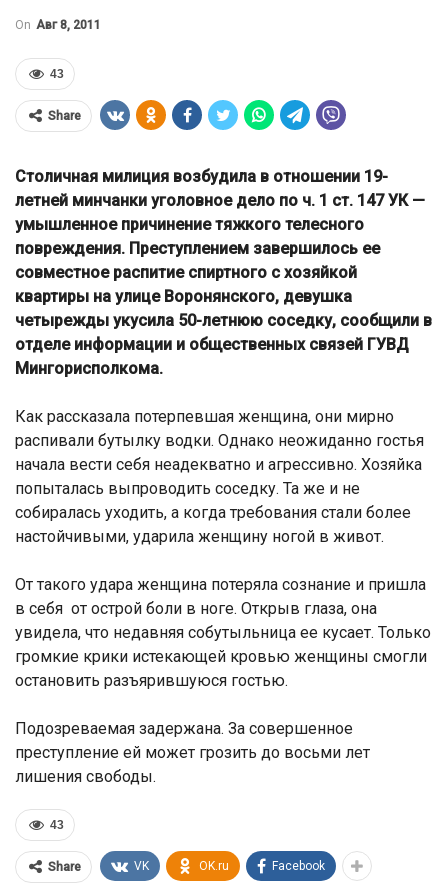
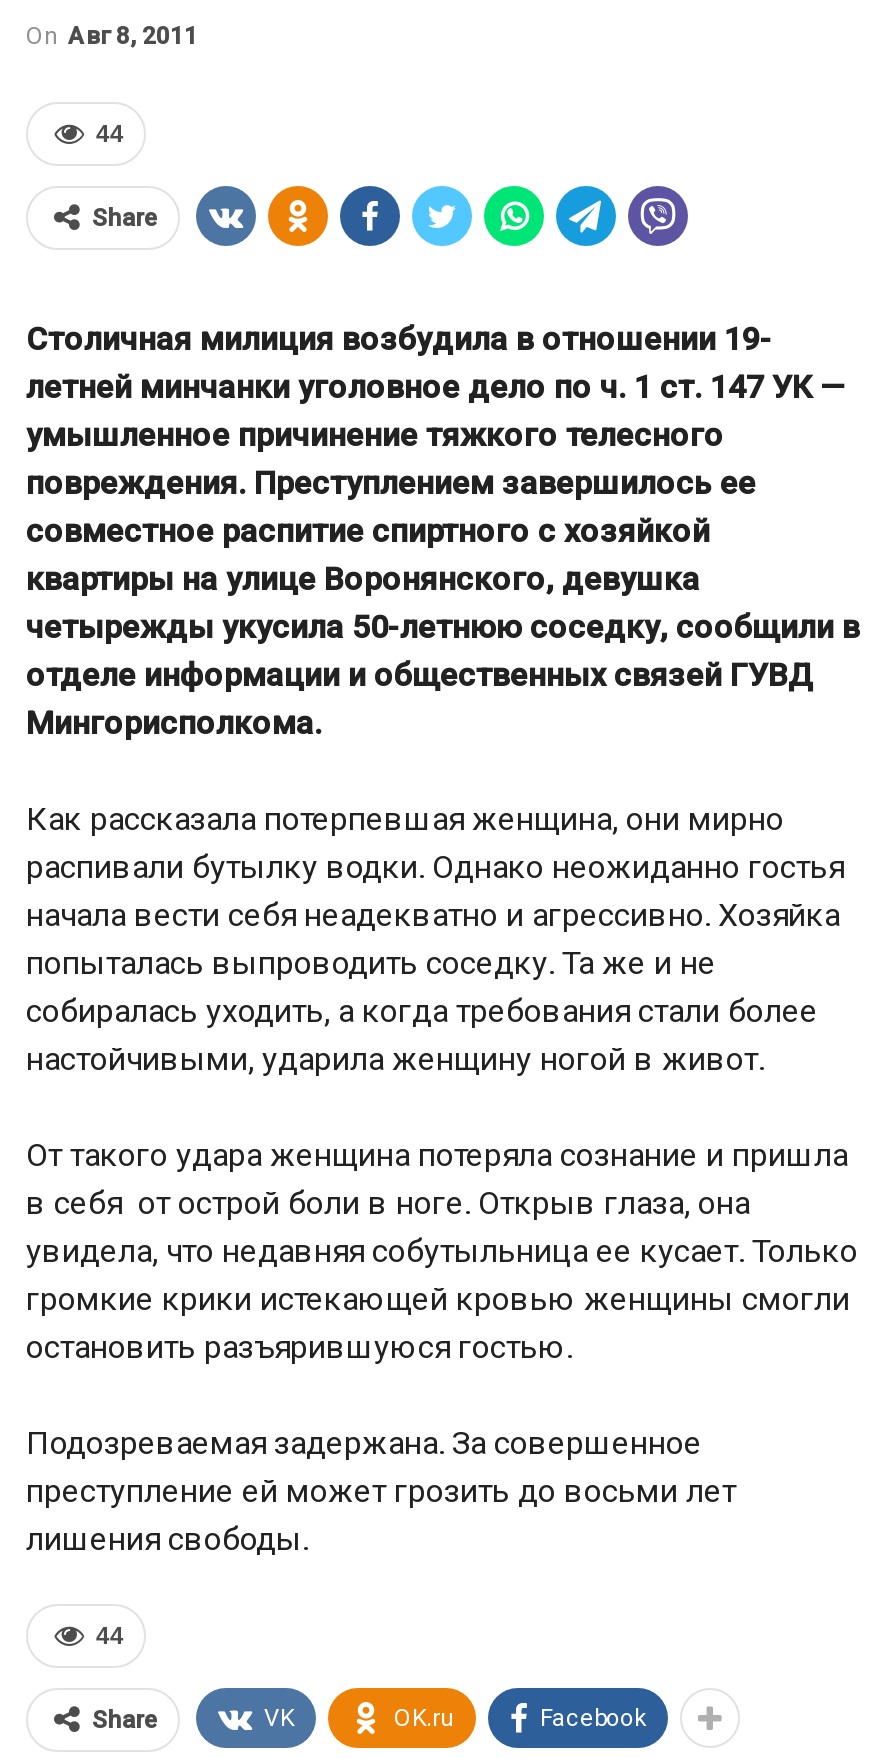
- 43
+ 44

- 43
+ 44
